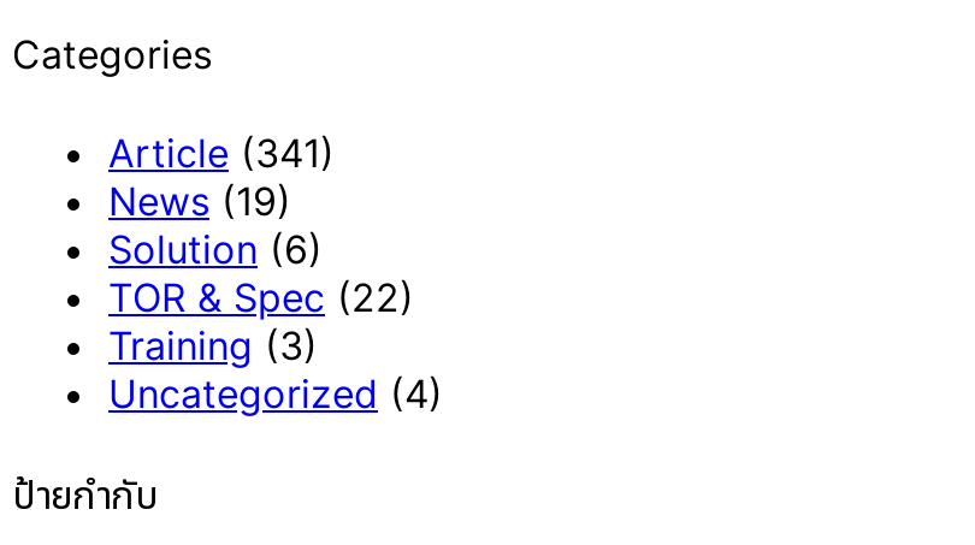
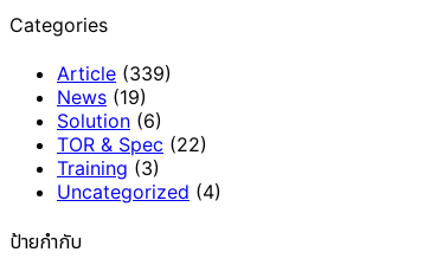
- Article (341)
+ Article (339)
